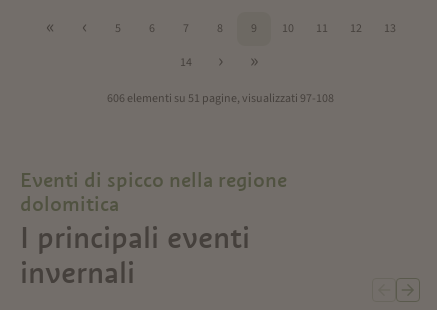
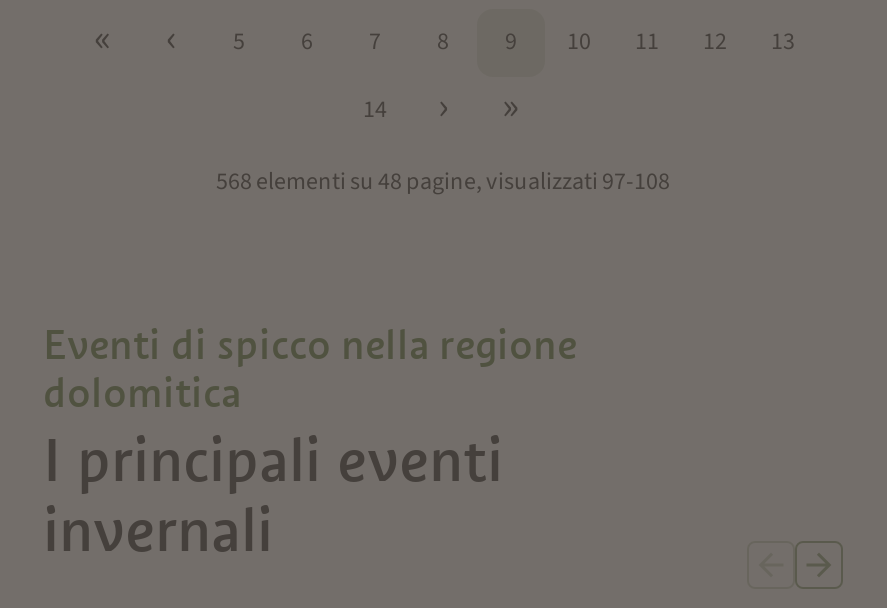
- 606 elementi su 51 pagine, visualizzati 97-108
+ 568 elementi su 48 pagine, visualizzati 97-108
